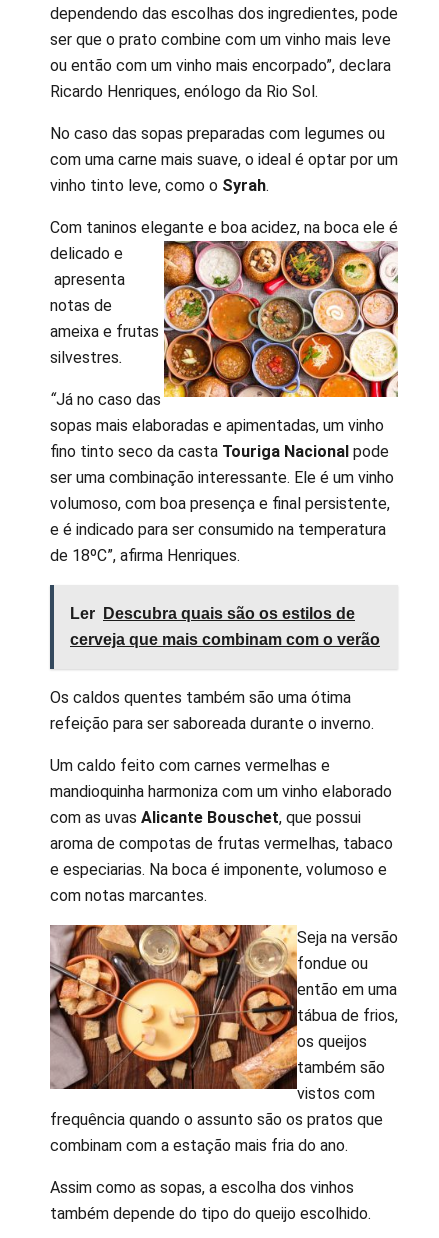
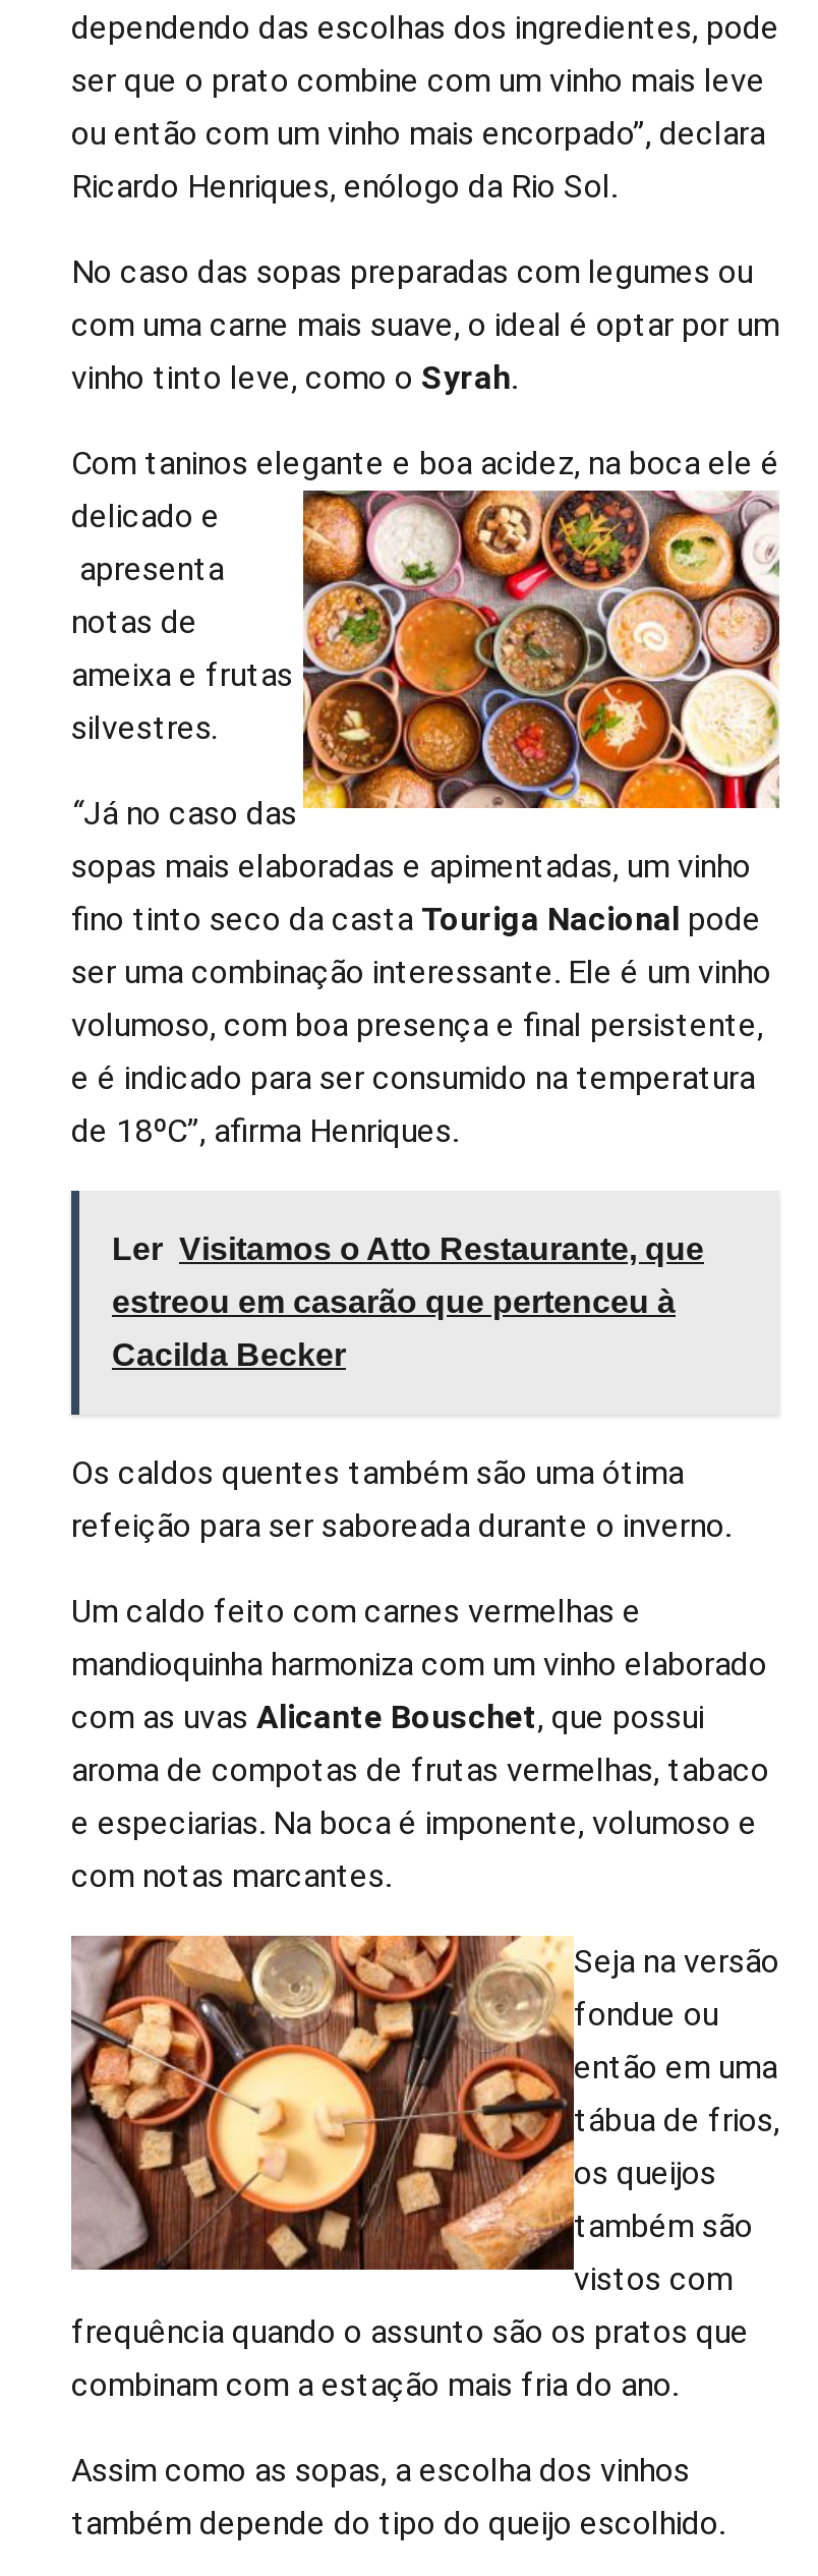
- Ler Descubra quais são os estilos de
- cerveja que mais combinam com o verão
+ Ler Visitamos o Atto Restaurante, que
+ estreou em casarão que pertenceu à
+ Cacilda Becker
